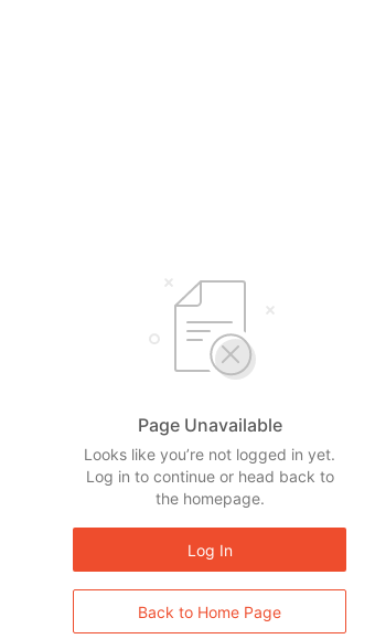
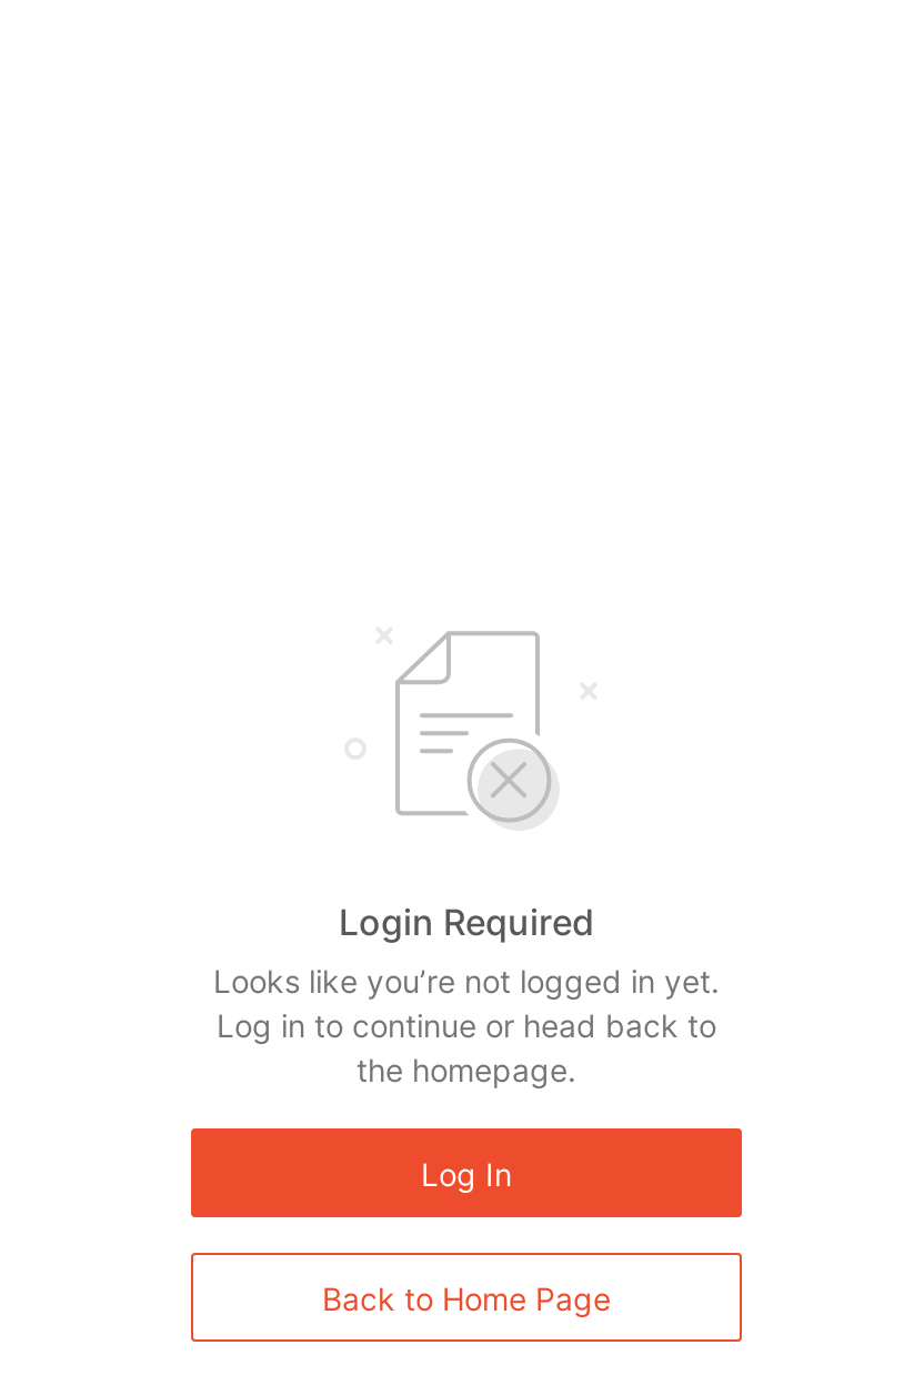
- Page Unavailable
+ Login Required
